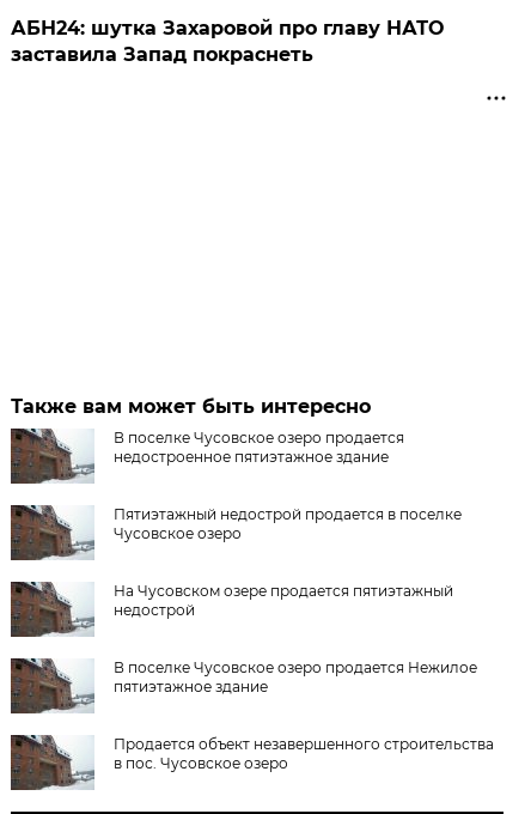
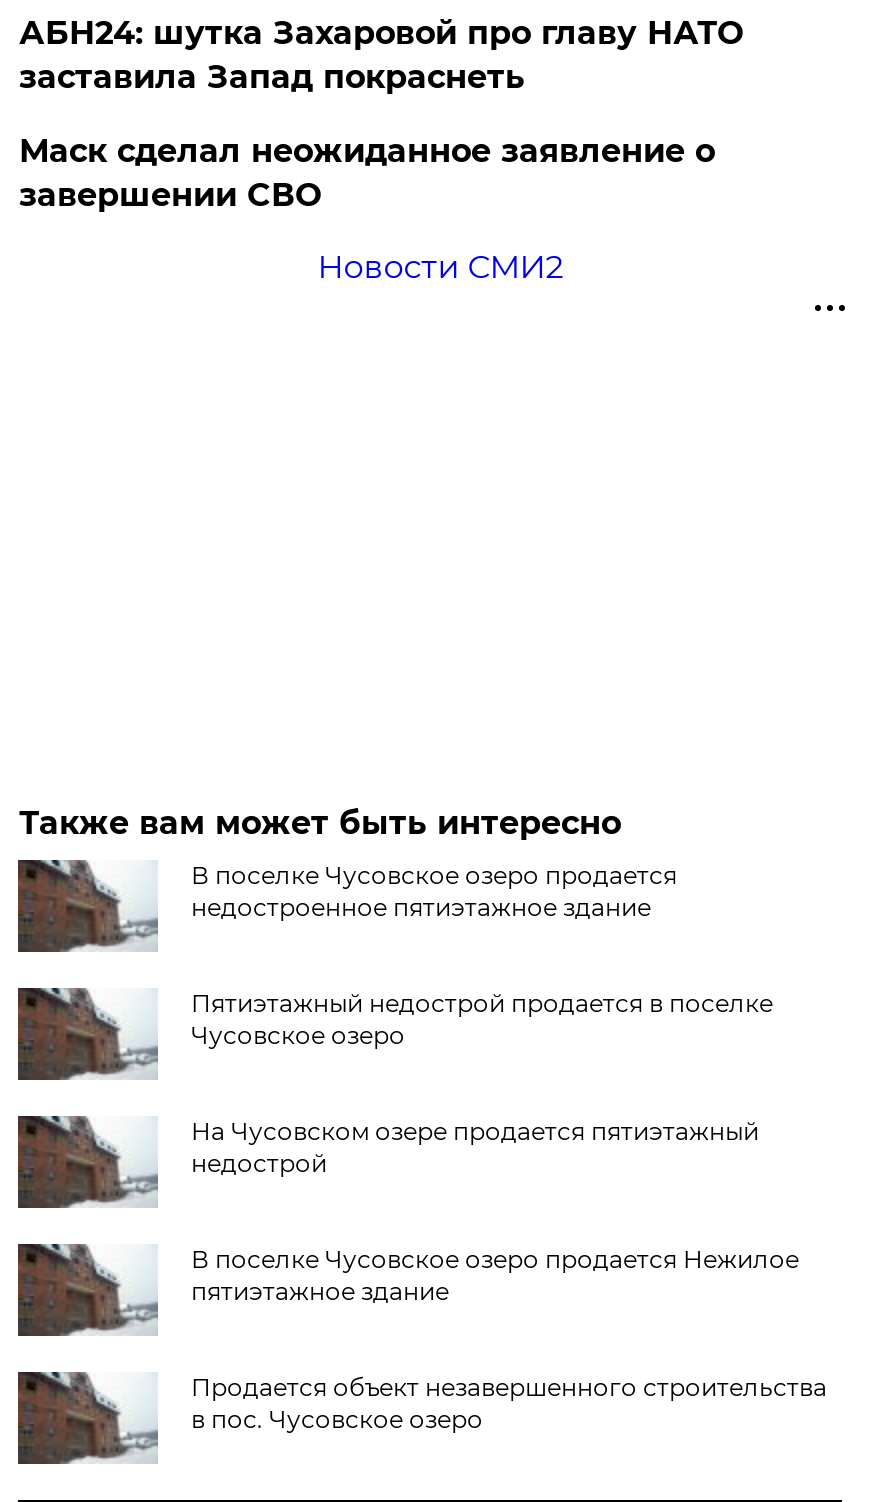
+ Маск сделал неожиданное заявление о
+ завершении СВО
+ Новости СМИ2
